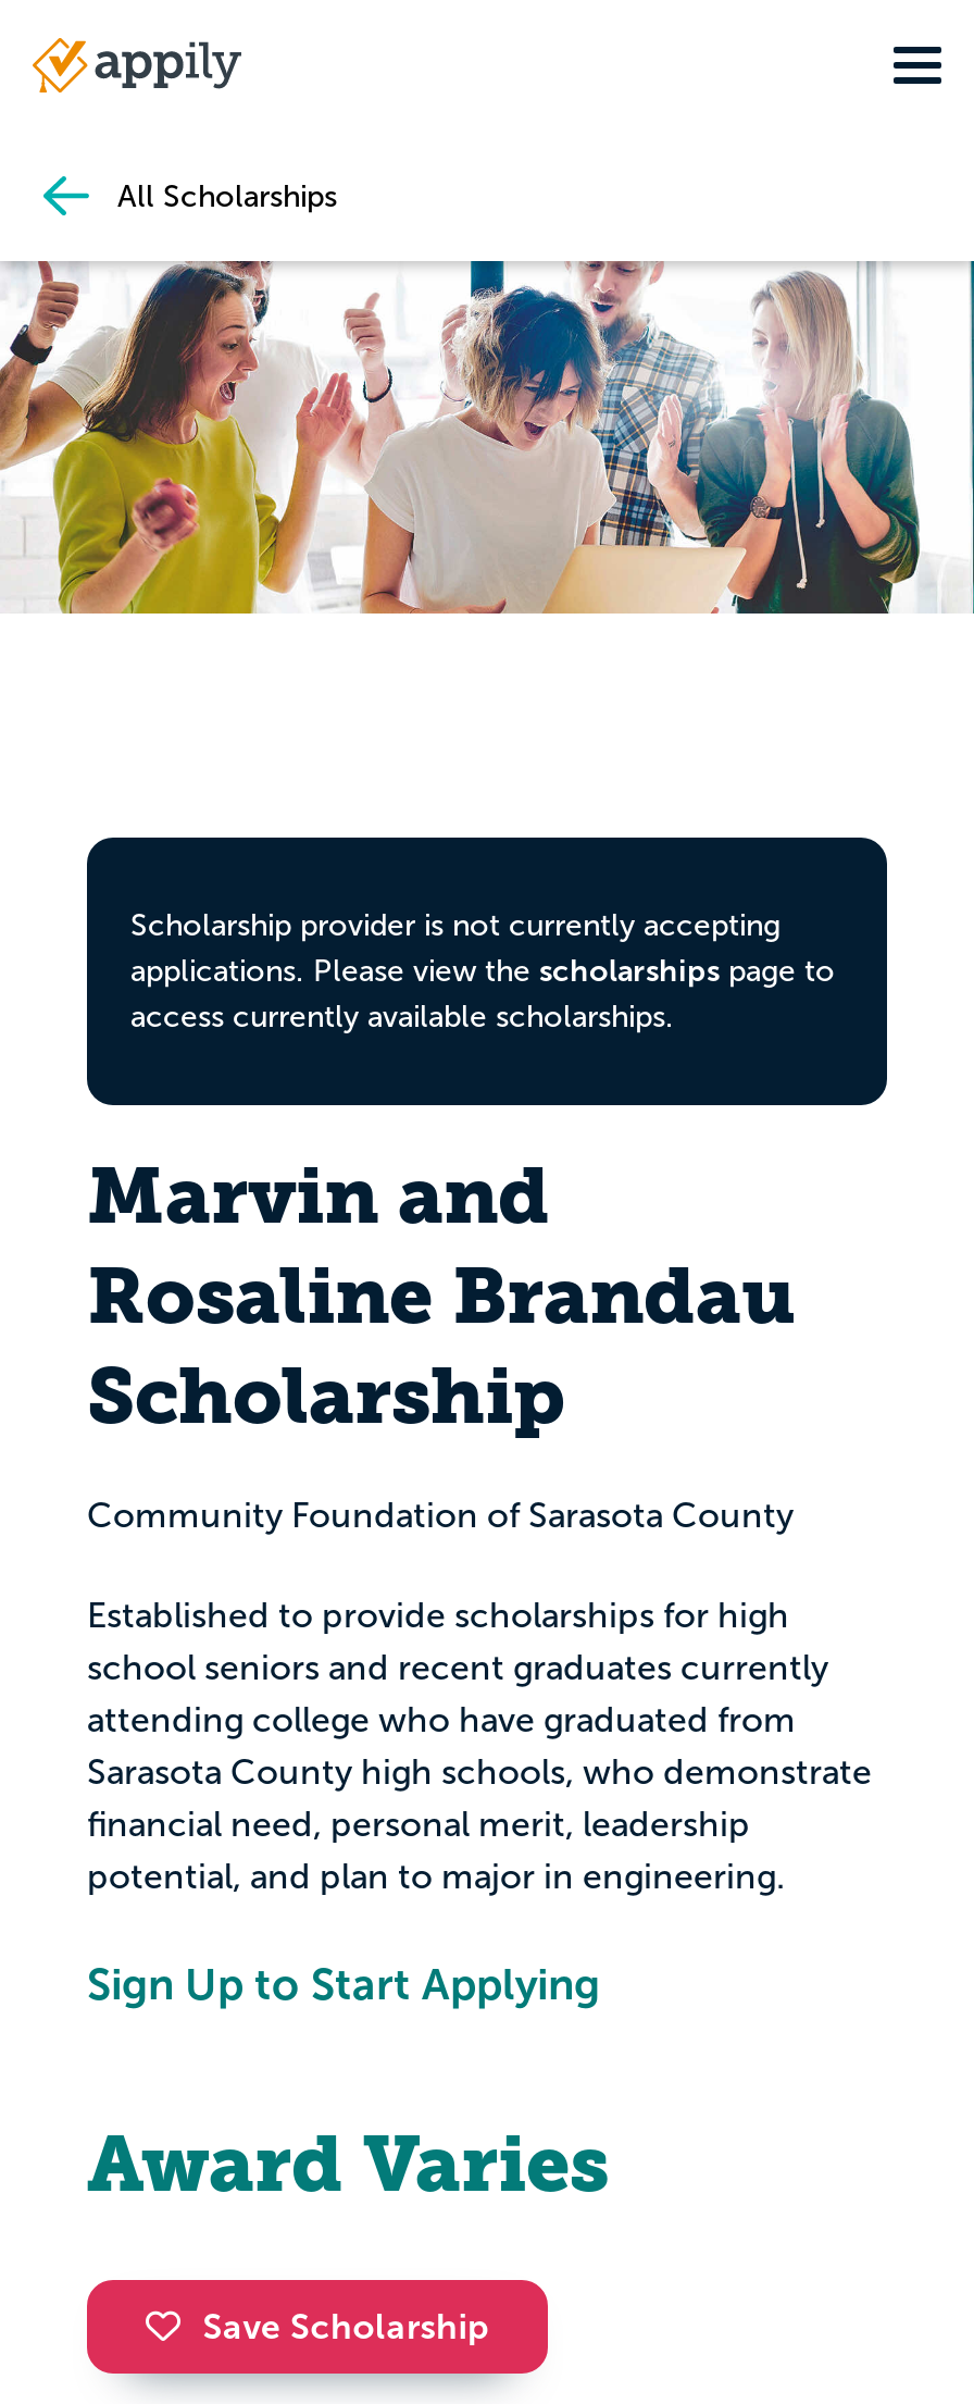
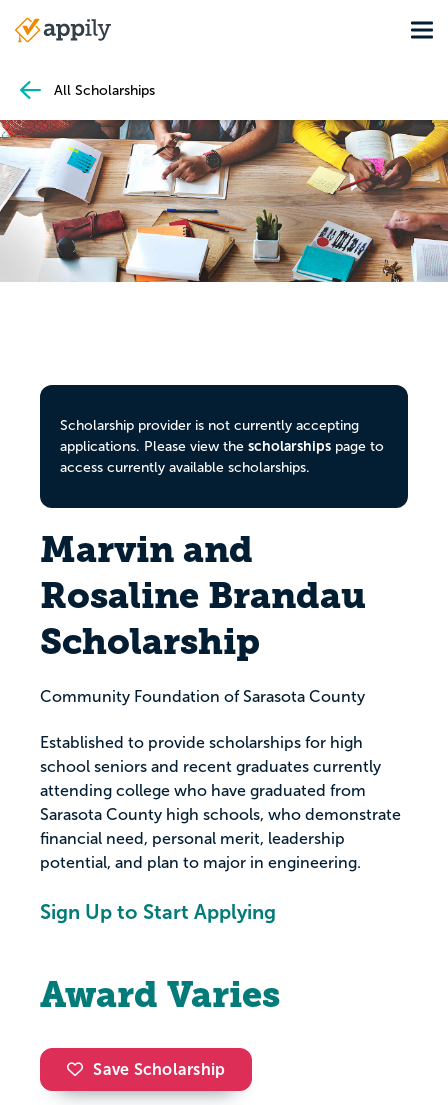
- [image]
+ [image]
